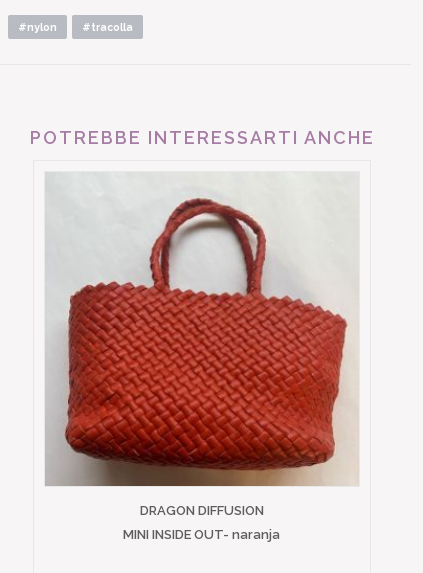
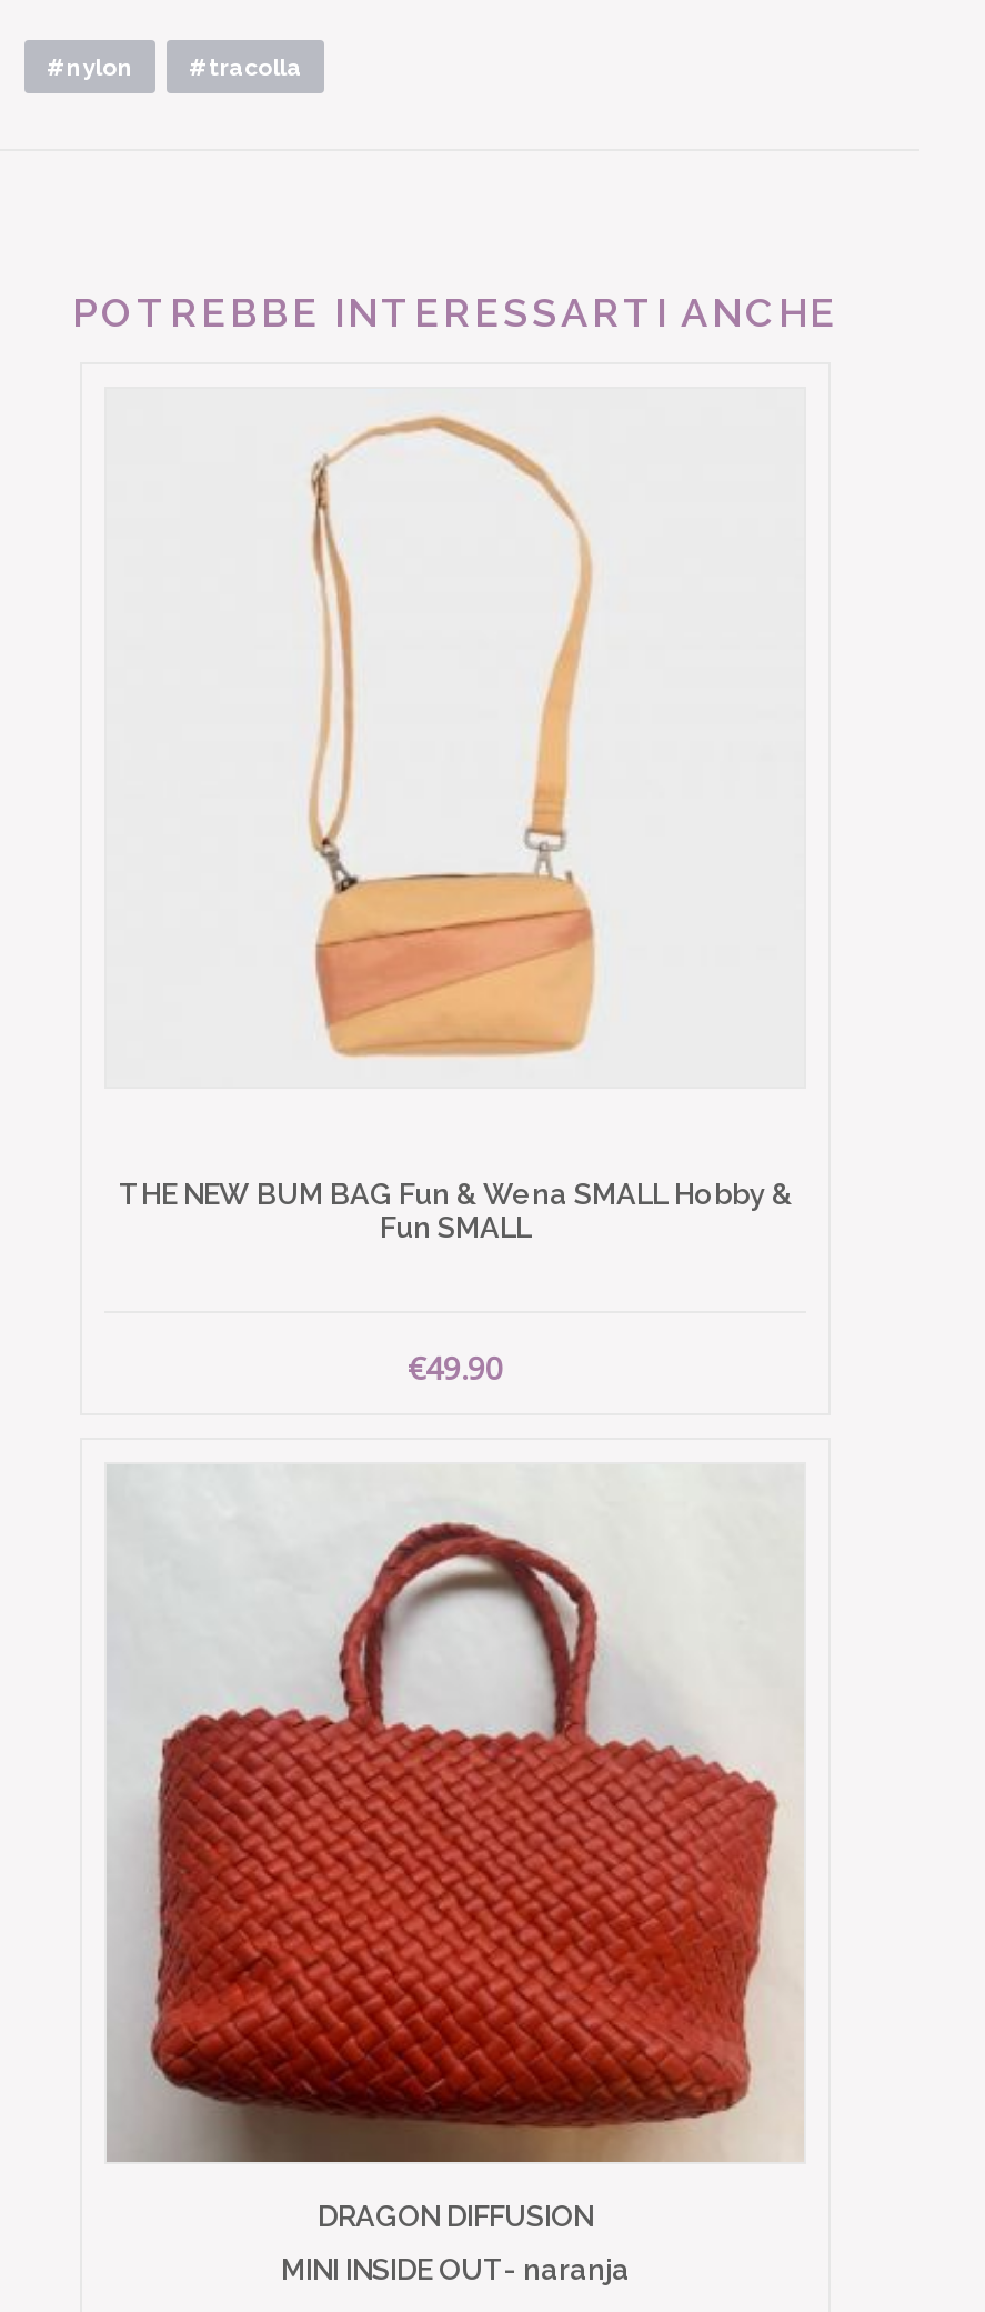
+ THE NEW BUM BAG Fun & Wena SMALL Hobby &
+ Fun SMALL
+ €49.90

+ [image]
